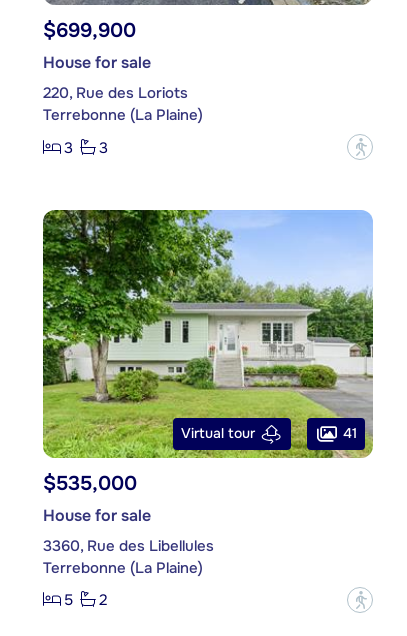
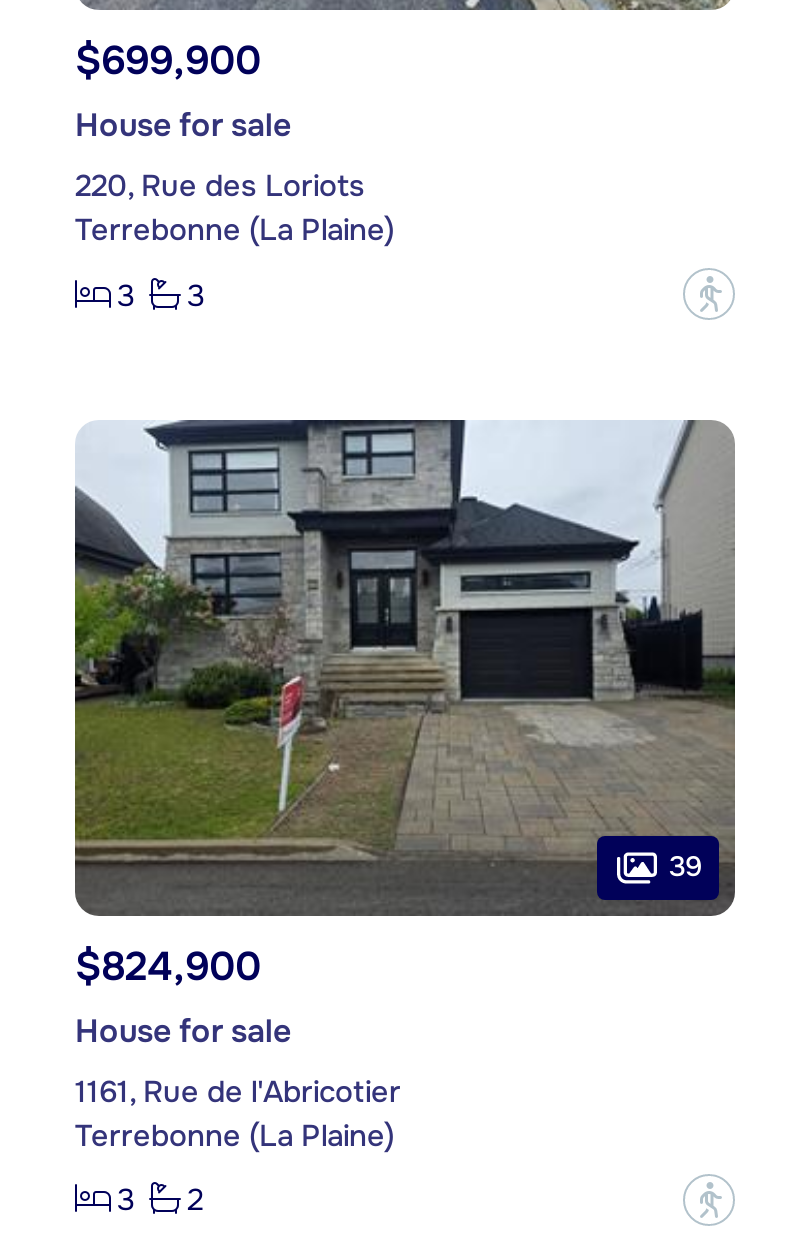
- [image]
- Virtual tour
- 41
+ [image]
+ 39

- $535,000
+ $824,900

- 3360, Rue des Libellules
+ 1161, Rue de l'Abricotier

- 5 2
+ 3 2
